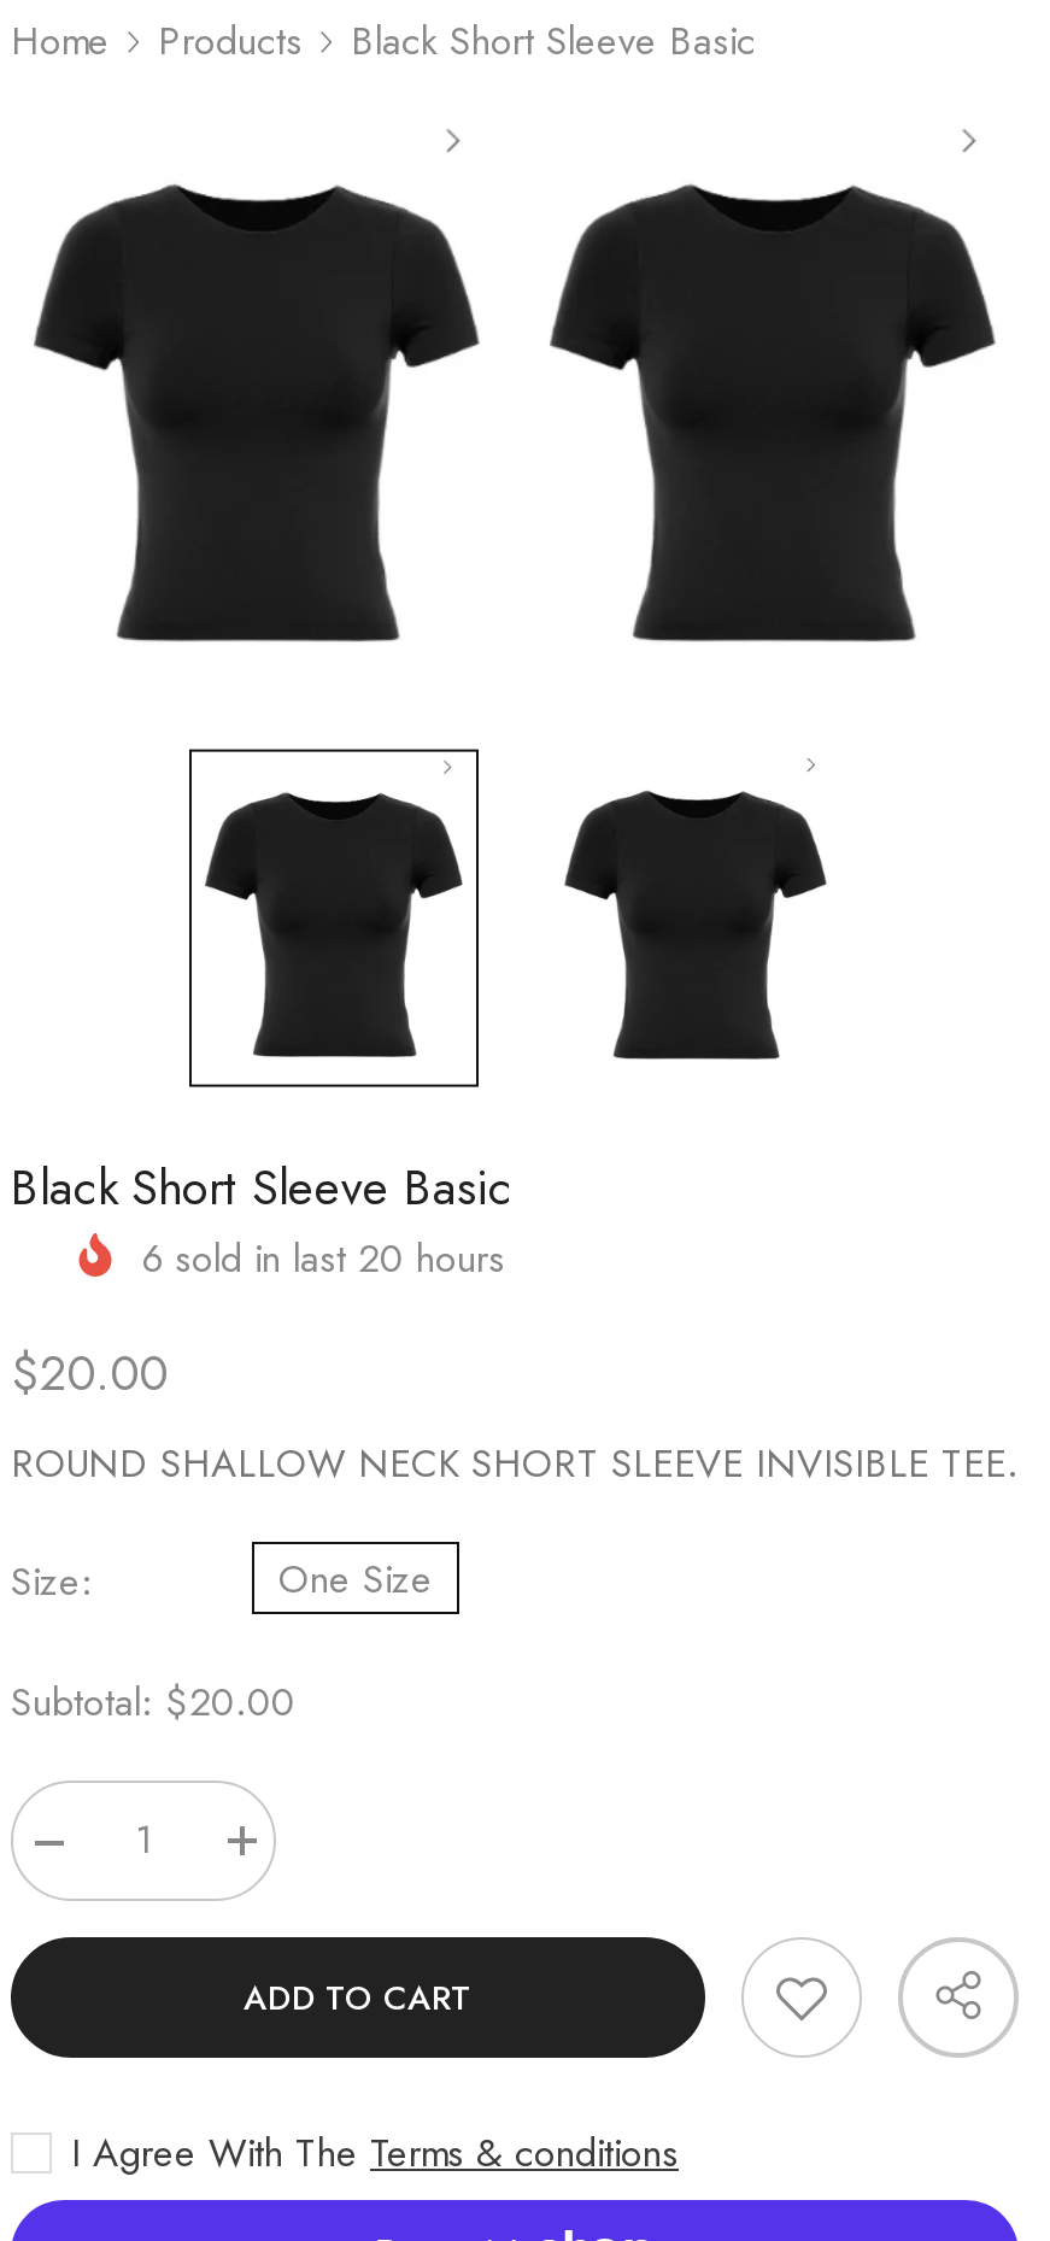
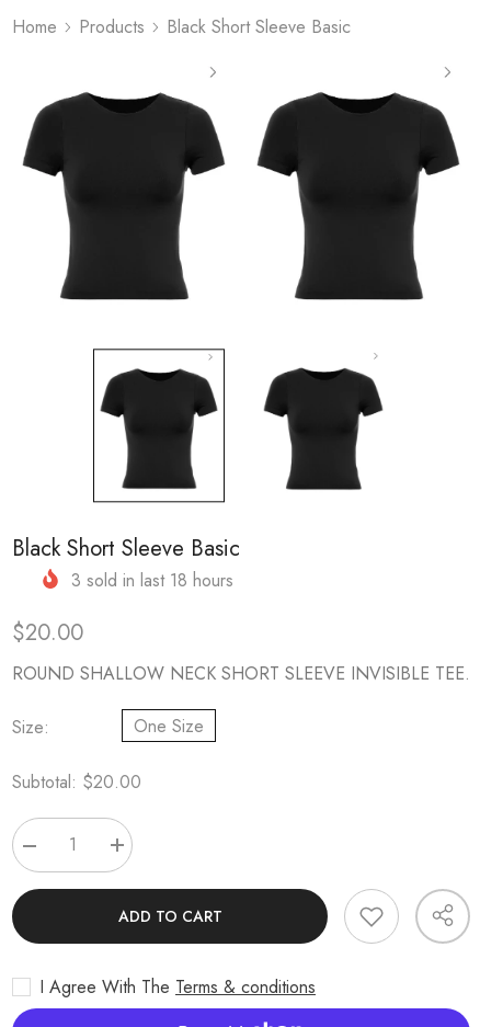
- 6 sold in last 20 hours
+ 3 sold in last 18 hours
